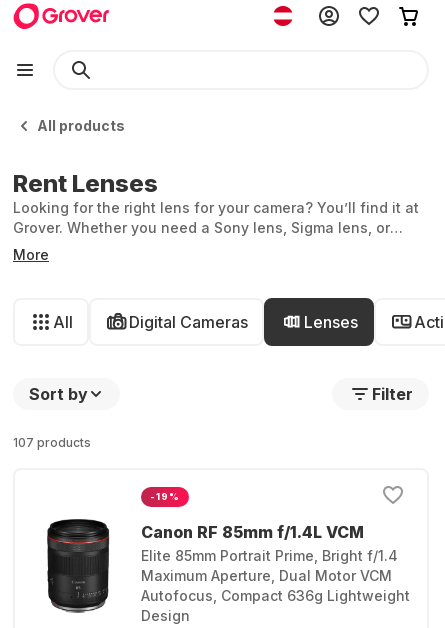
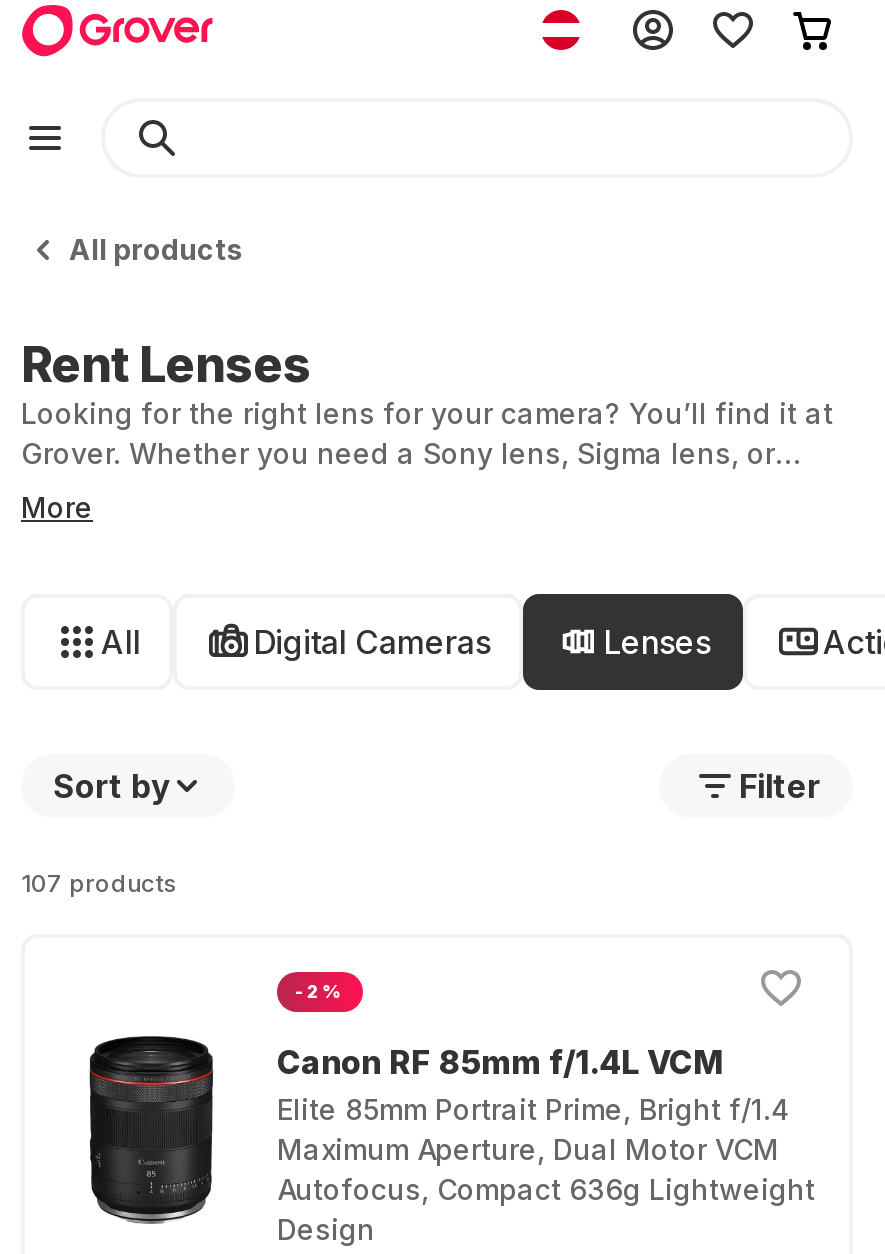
- -19%
+ -2%
